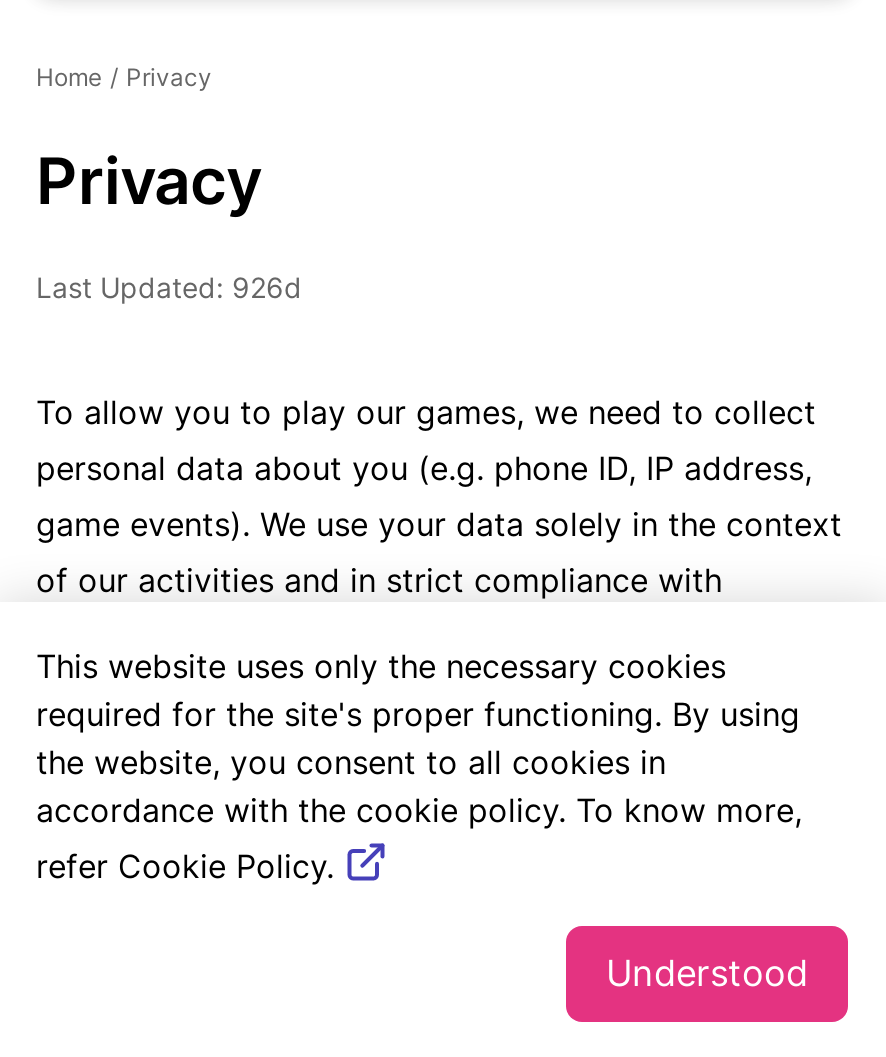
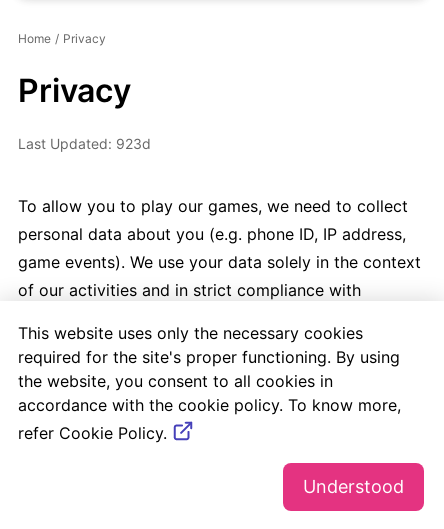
- Last Updated: 926d
+ Last Updated: 923d
